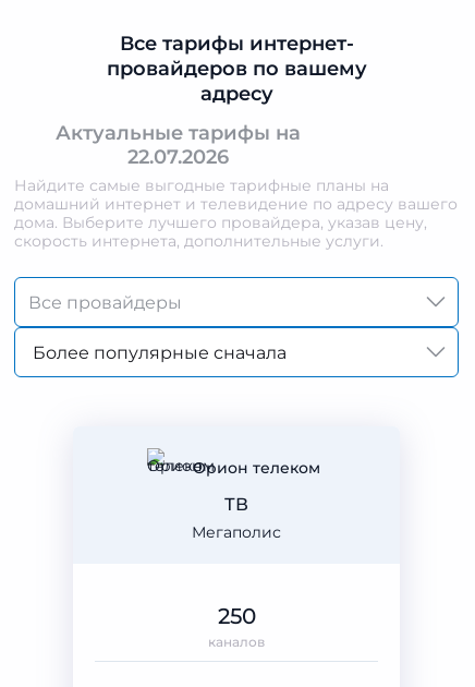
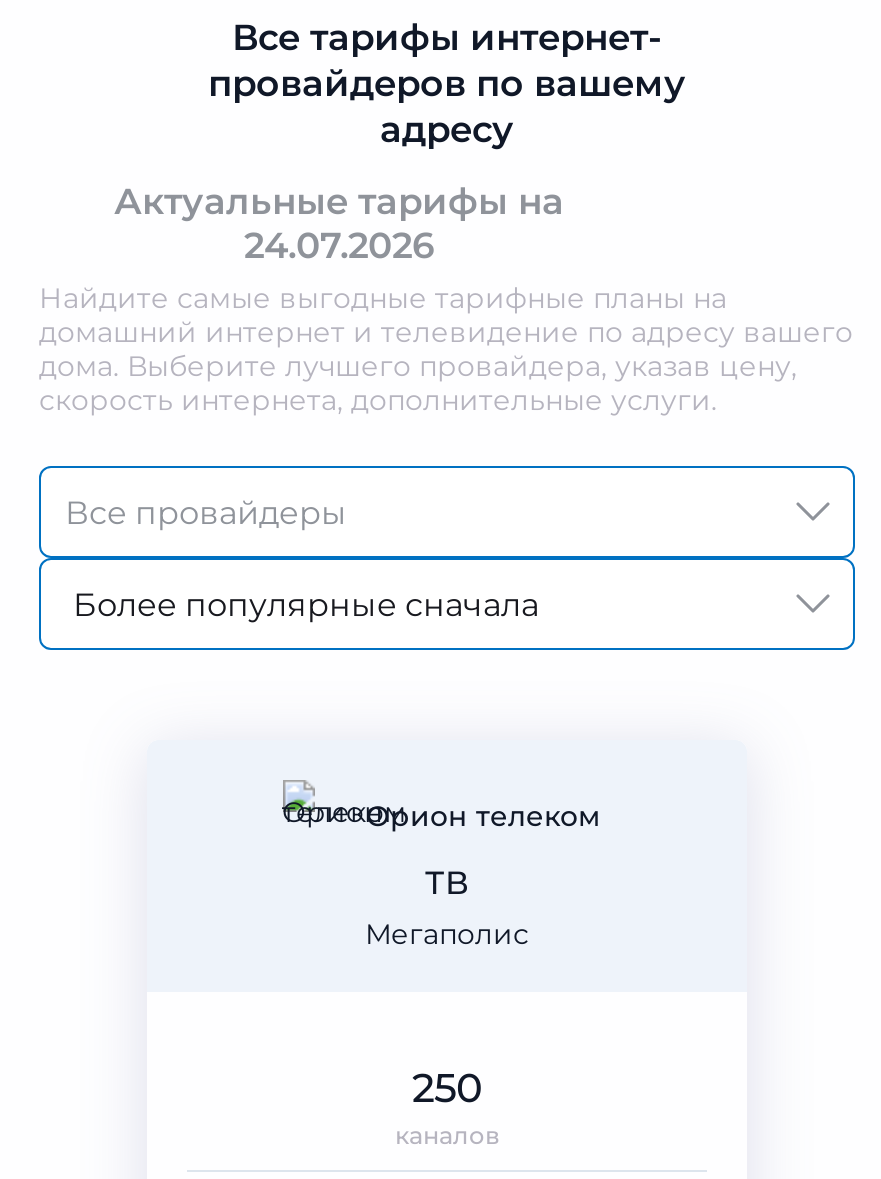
- 22.07.2026
+ 24.07.2026
